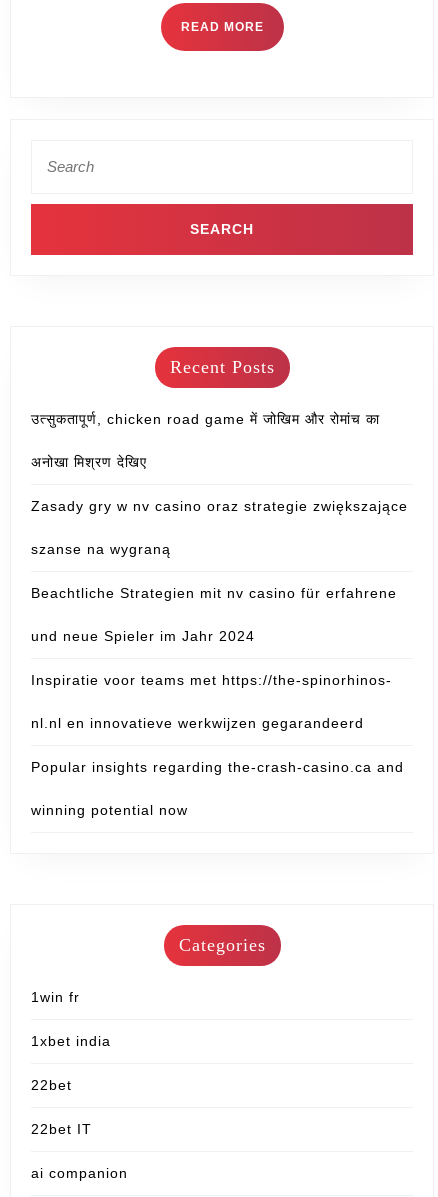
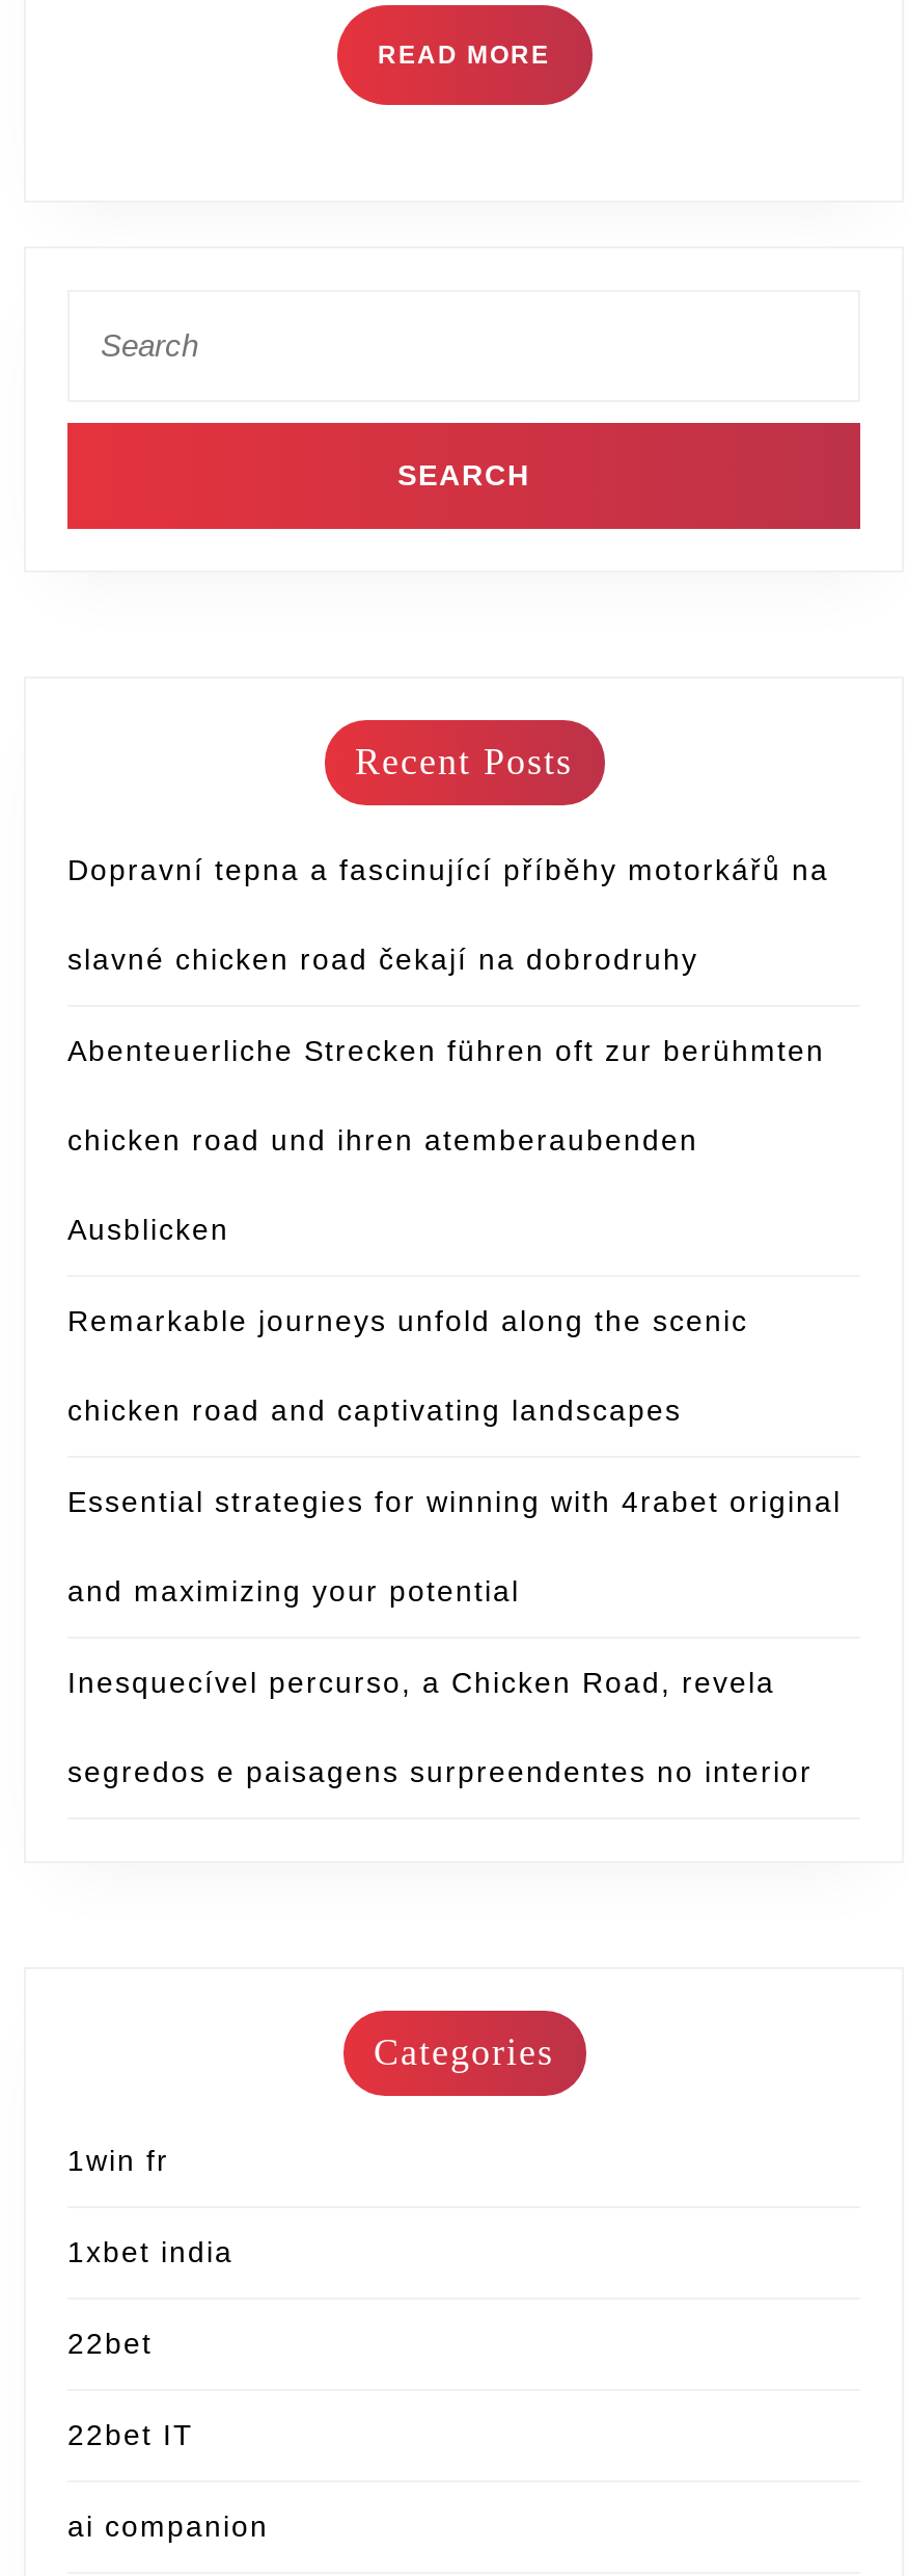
- उत्सुकतापूर्ण, chicken road game में जोखिम और रोमांच का
- अनोखा मिश्रण देखिए
- Zasady gry w nv casino oraz strategie zwiększające
- szanse na wygraną
- Beachtliche Strategien mit nv casino für erfahrene
- und neue Spieler im Jahr 2024
- Inspiratie voor teams met https://the-spinorhinos-
- nl.nl en innovatieve werkwijzen gegarandeerd
- Popular insights regarding the-crash-casino.ca and
- winning potential now
+ Dopravní tepna a fascinující příběhy motorkářů na
+ slavné chicken road čekají na dobrodruhy
+ Abenteuerliche Strecken führen oft zur berühmten
+ chicken road und ihren atemberaubenden
+ Ausblicken
+ Remarkable journeys unfold along the scenic
+ chicken road and captivating landscapes
+ Essential strategies for winning with 4rabet original
+ and maximizing your potential
+ Inesquecível percurso, a Chicken Road, revela
+ segredos e paisagens surpreendentes no interior
